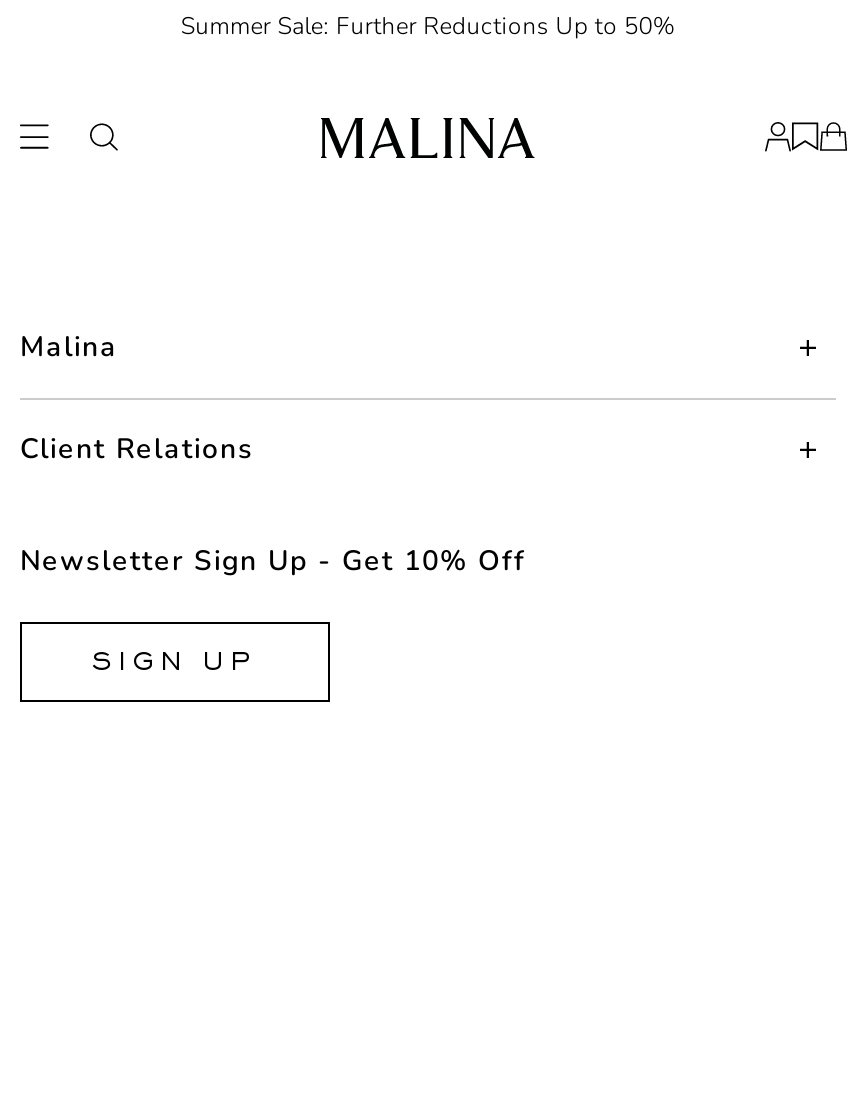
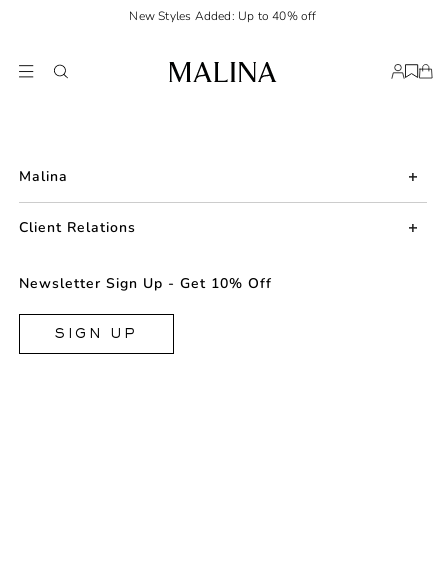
- Summer Sale: Further Reductions Up to 50%
+ New Styles Added: Up to 40% off
